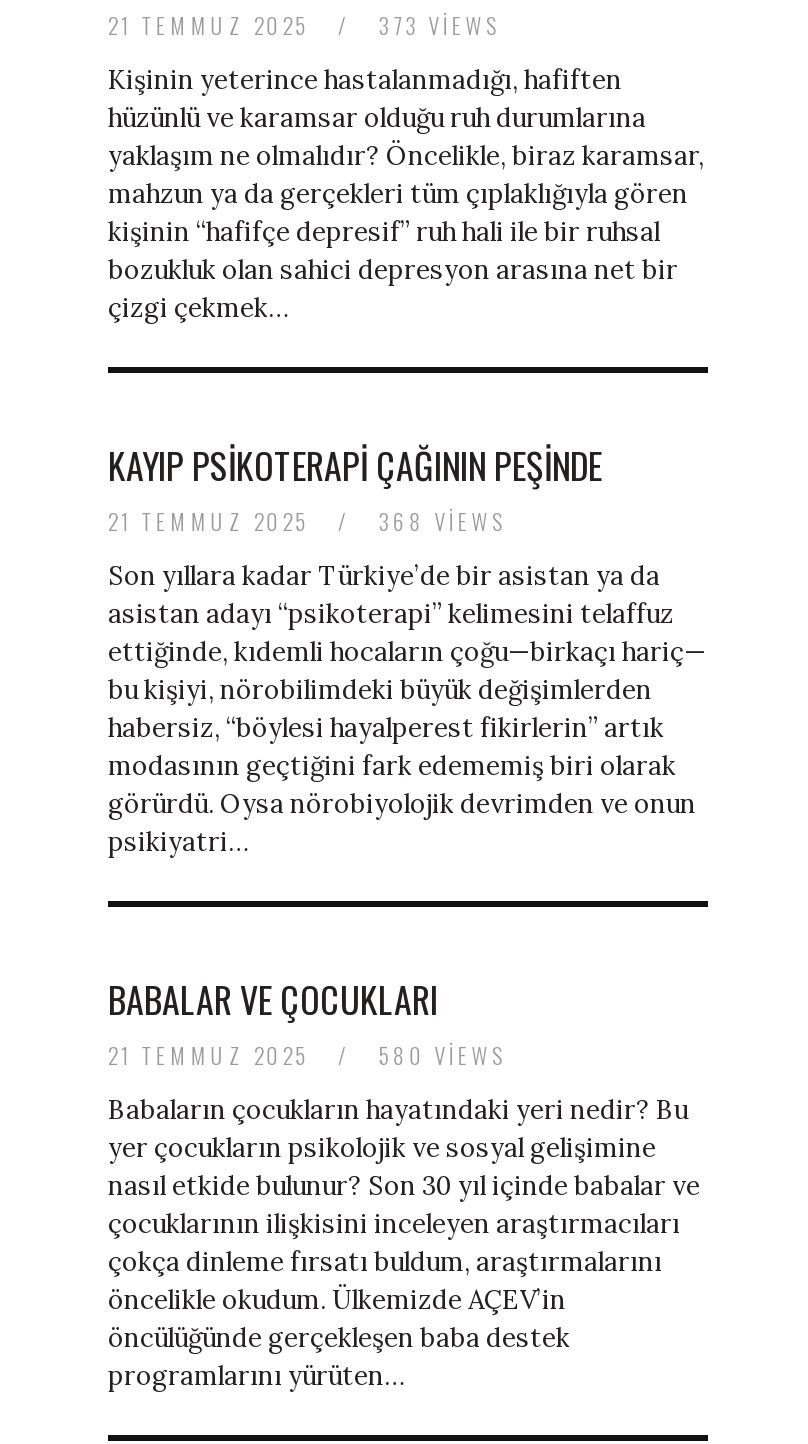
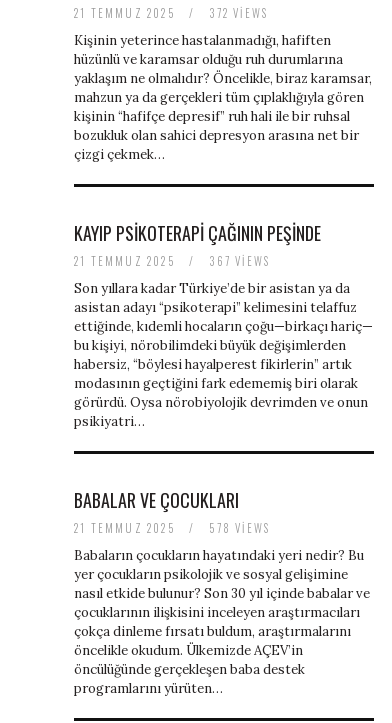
- 373 VIEWS
+ 372 VIEWS

- 368 VIEWS
+ 367 VIEWS

- 580 VIEWS
+ 578 VIEWS
